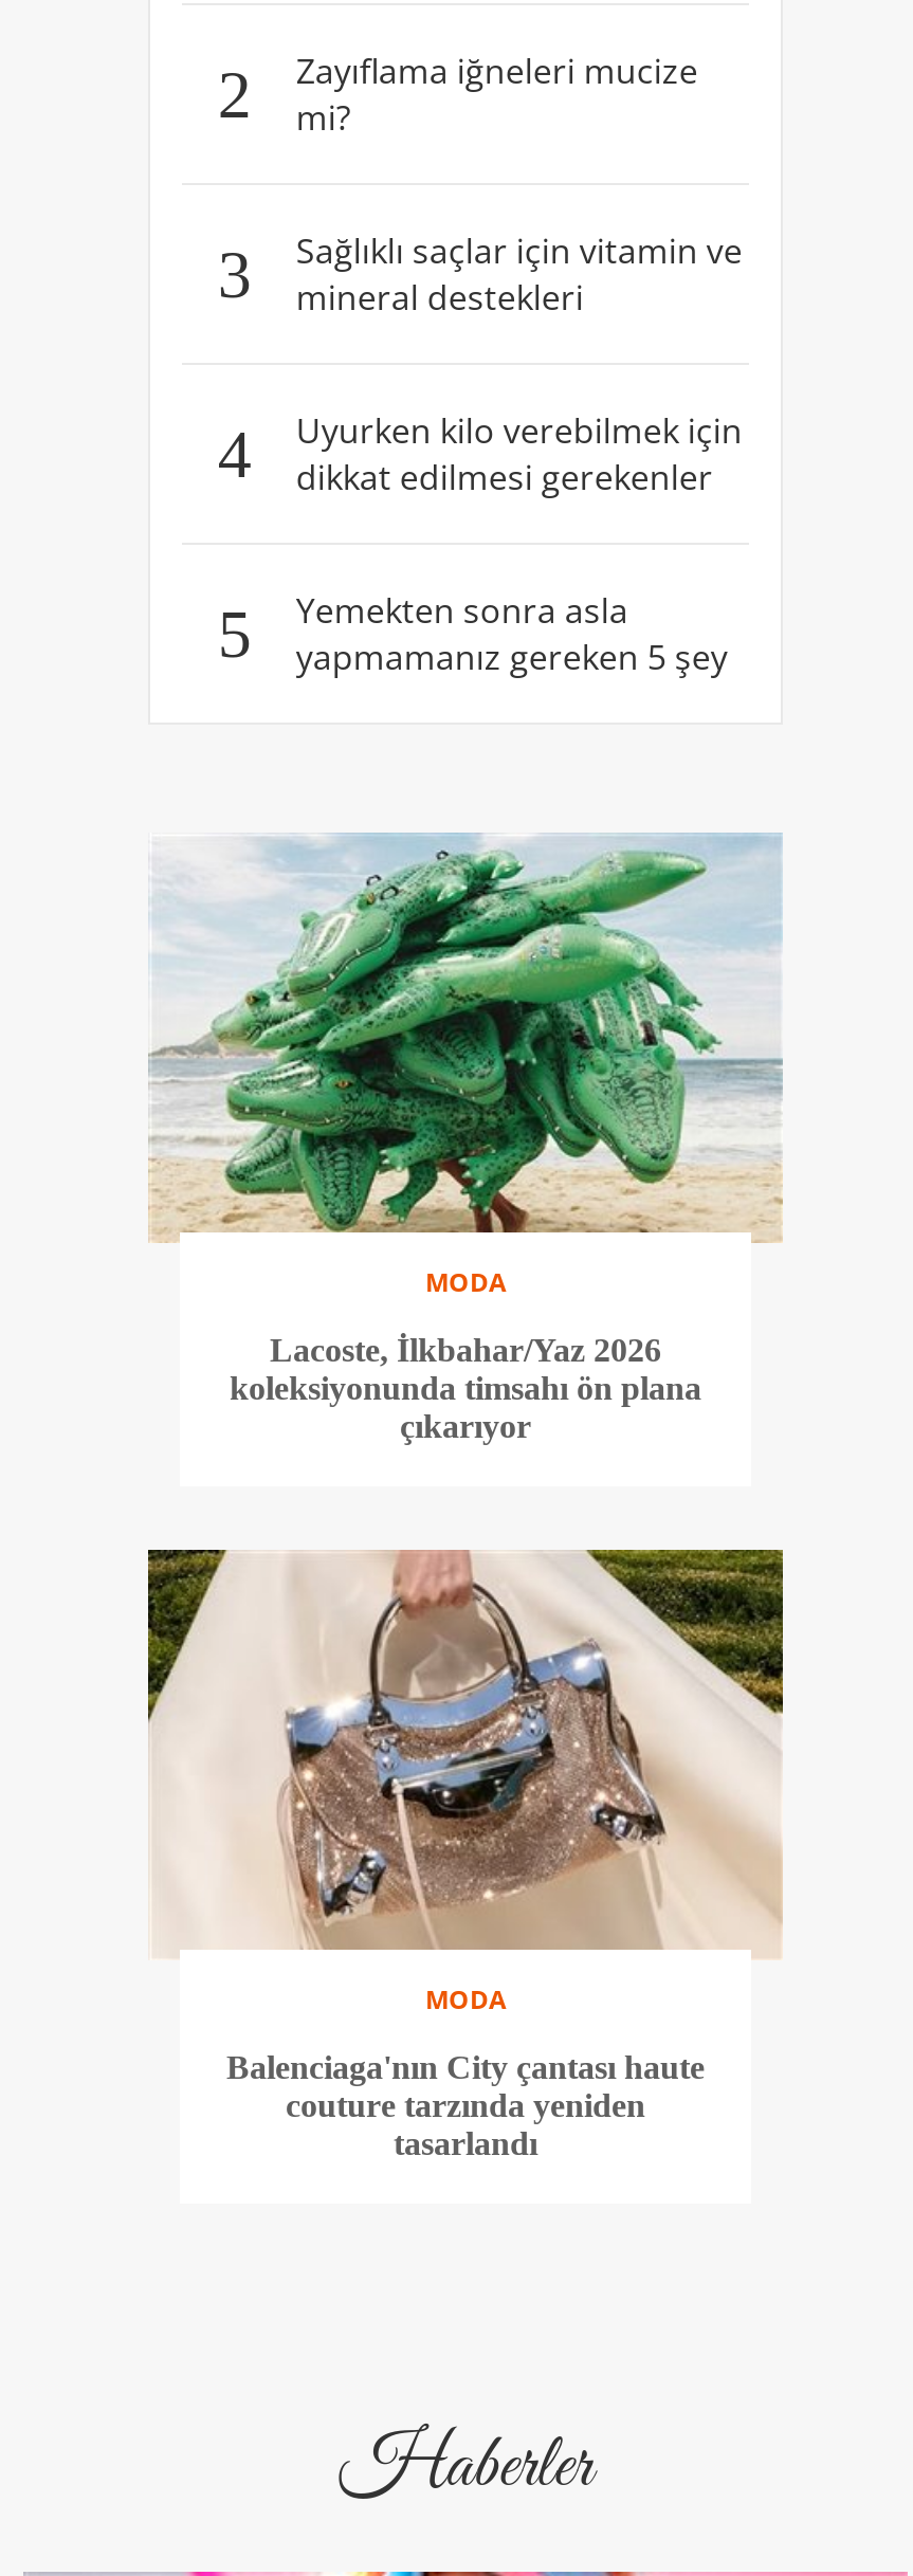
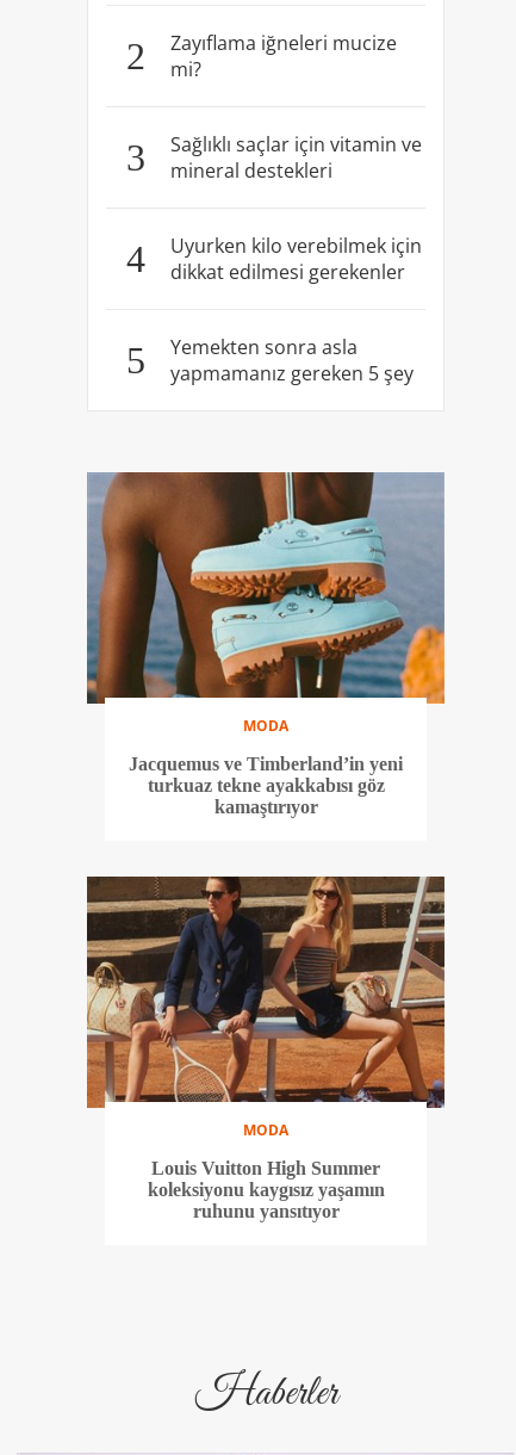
- [image]
+ [image]

- Lacoste, İlkbahar/Yaz 2026
- koleksiyonunda timsahı ön plana
- çıkarıyor
+ Jacquemus ve Timberland’in yeni
+ turkuaz tekne ayakkabısı göz
+ kamaştırıyor

- [image]
+ [image]

- Balenciaga'nın City çantası haute
- couture tarzında yeniden
- tasarlandı
+ Louis Vuitton High Summer
+ koleksiyonu kaygısız yaşamın
+ ruhunu yansıtıyor
